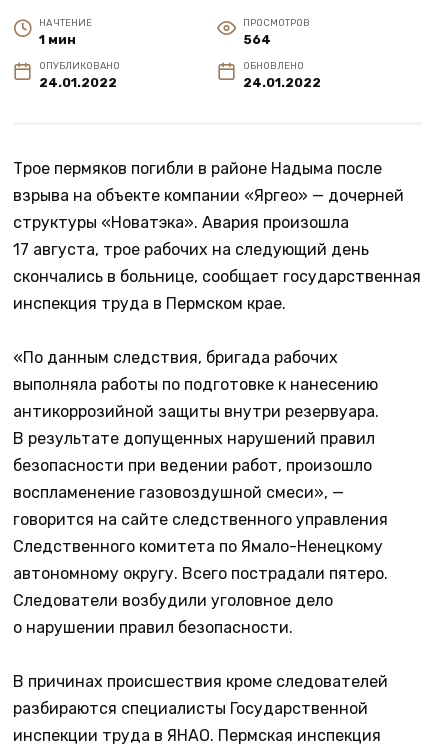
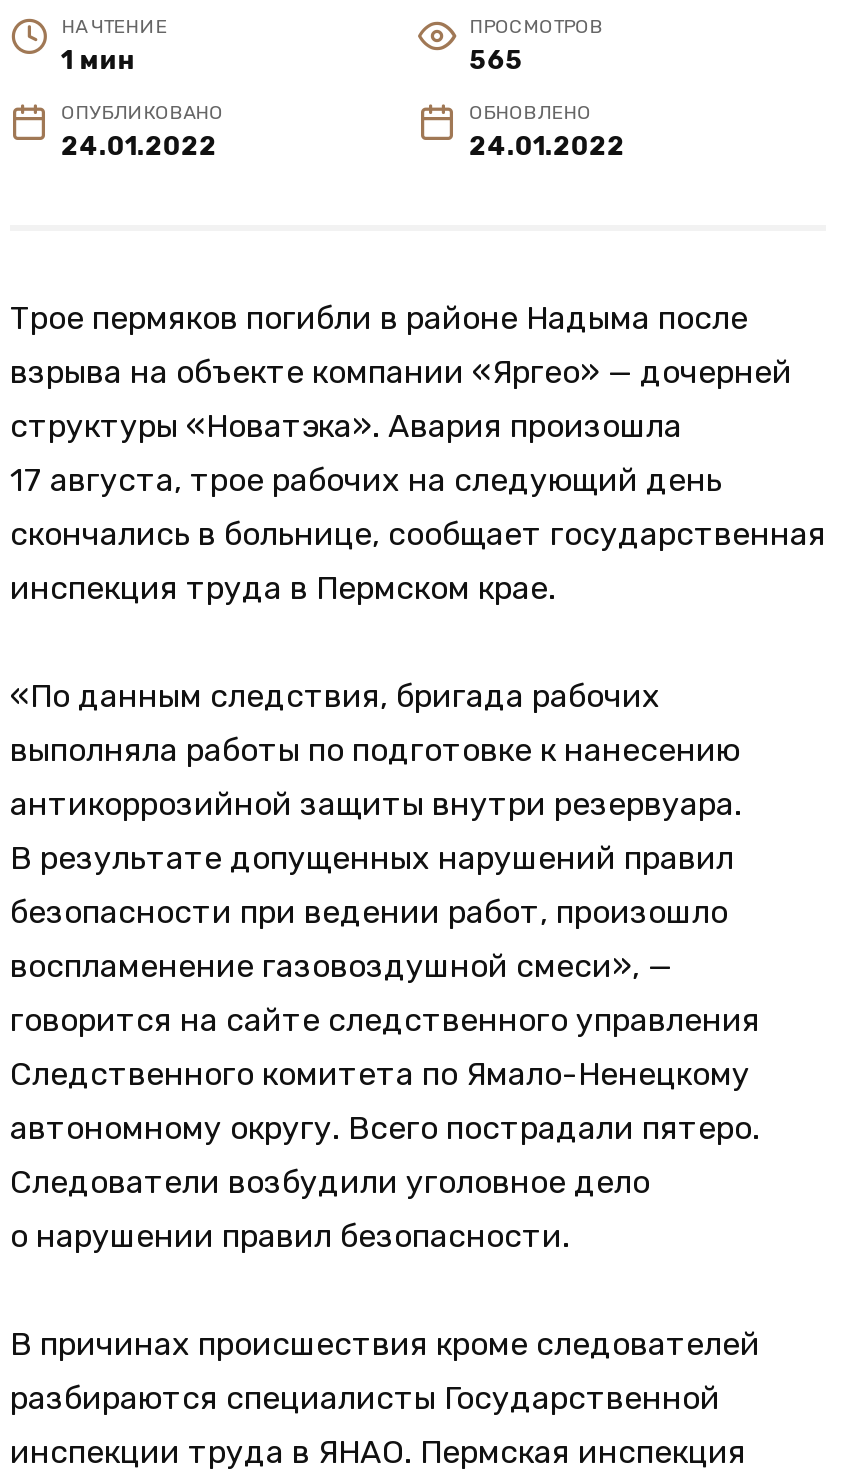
- 564
+ 565
